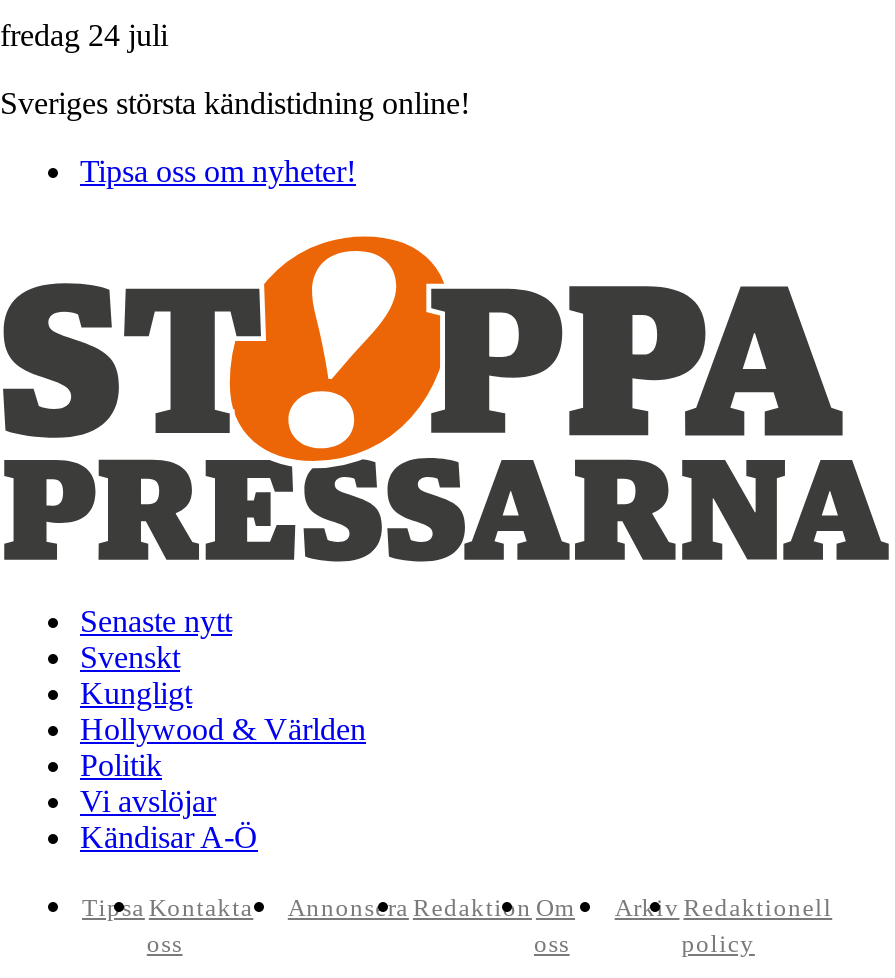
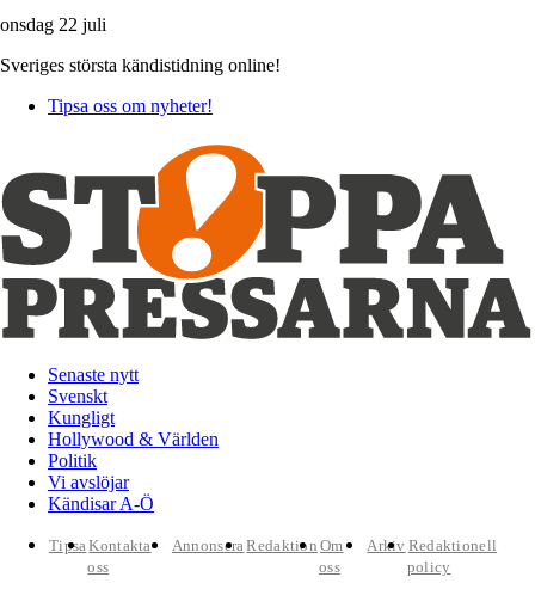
- fredag 24 juli
+ onsdag 22 juli
